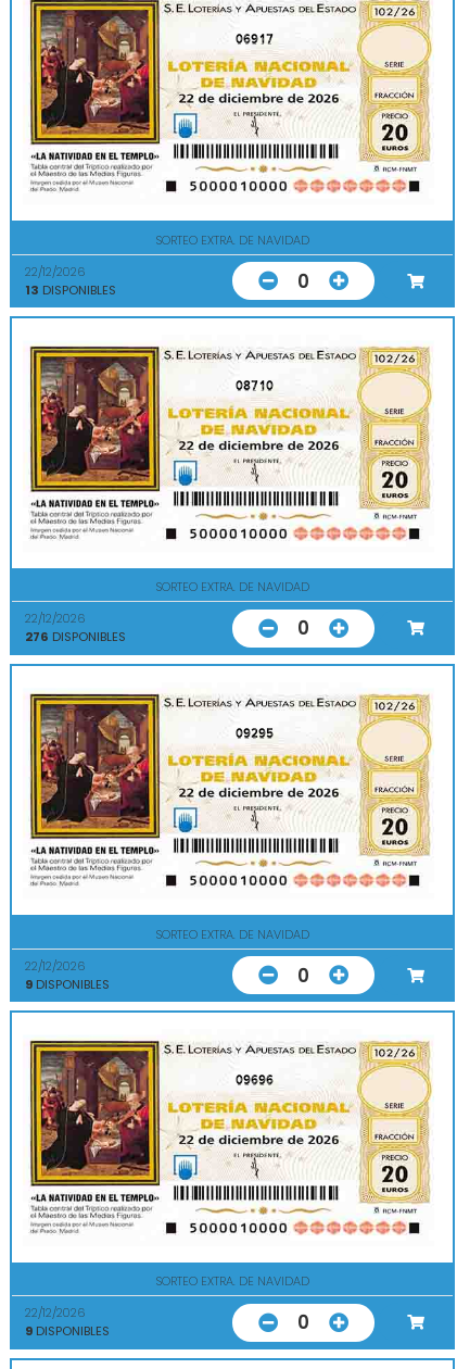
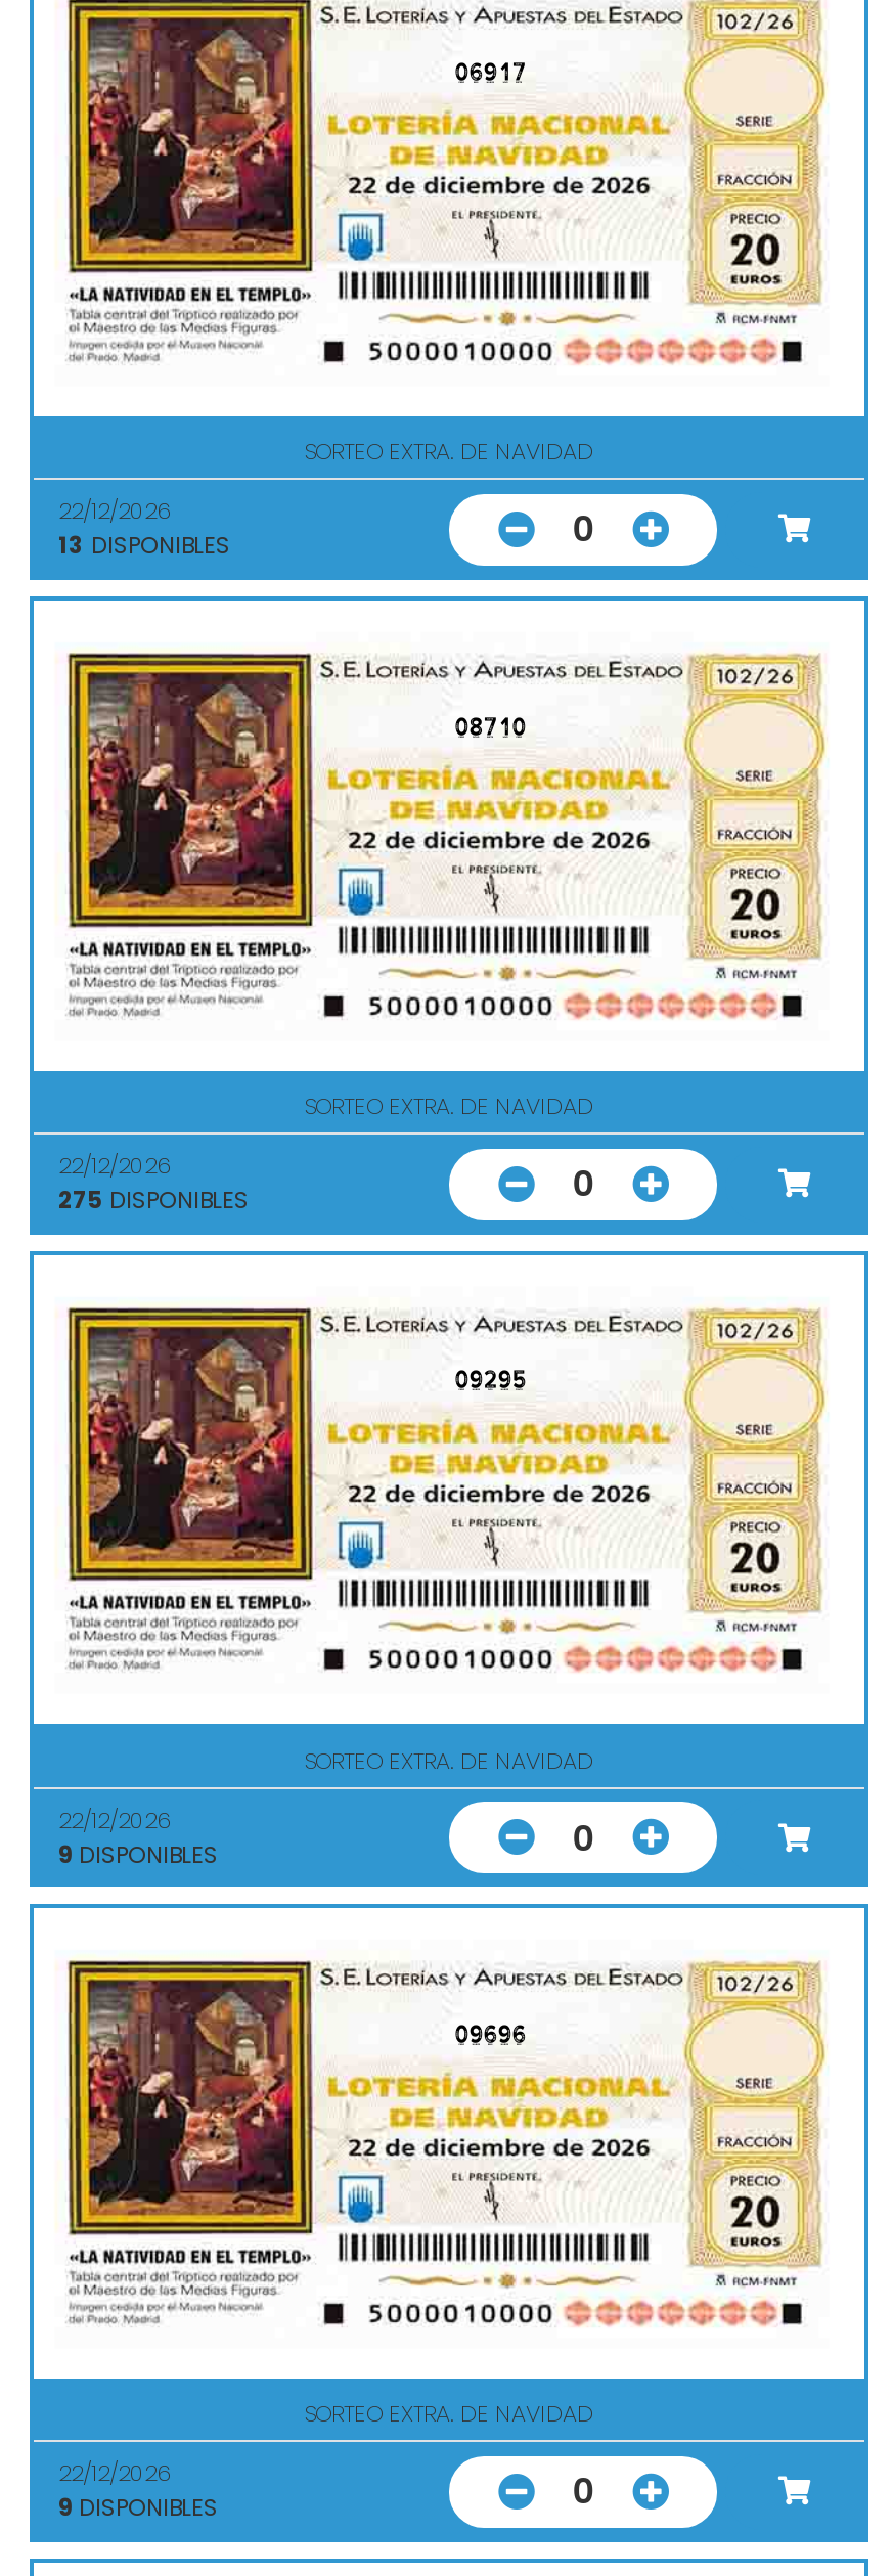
- 276 DISPONIBLES
+ 275 DISPONIBLES
